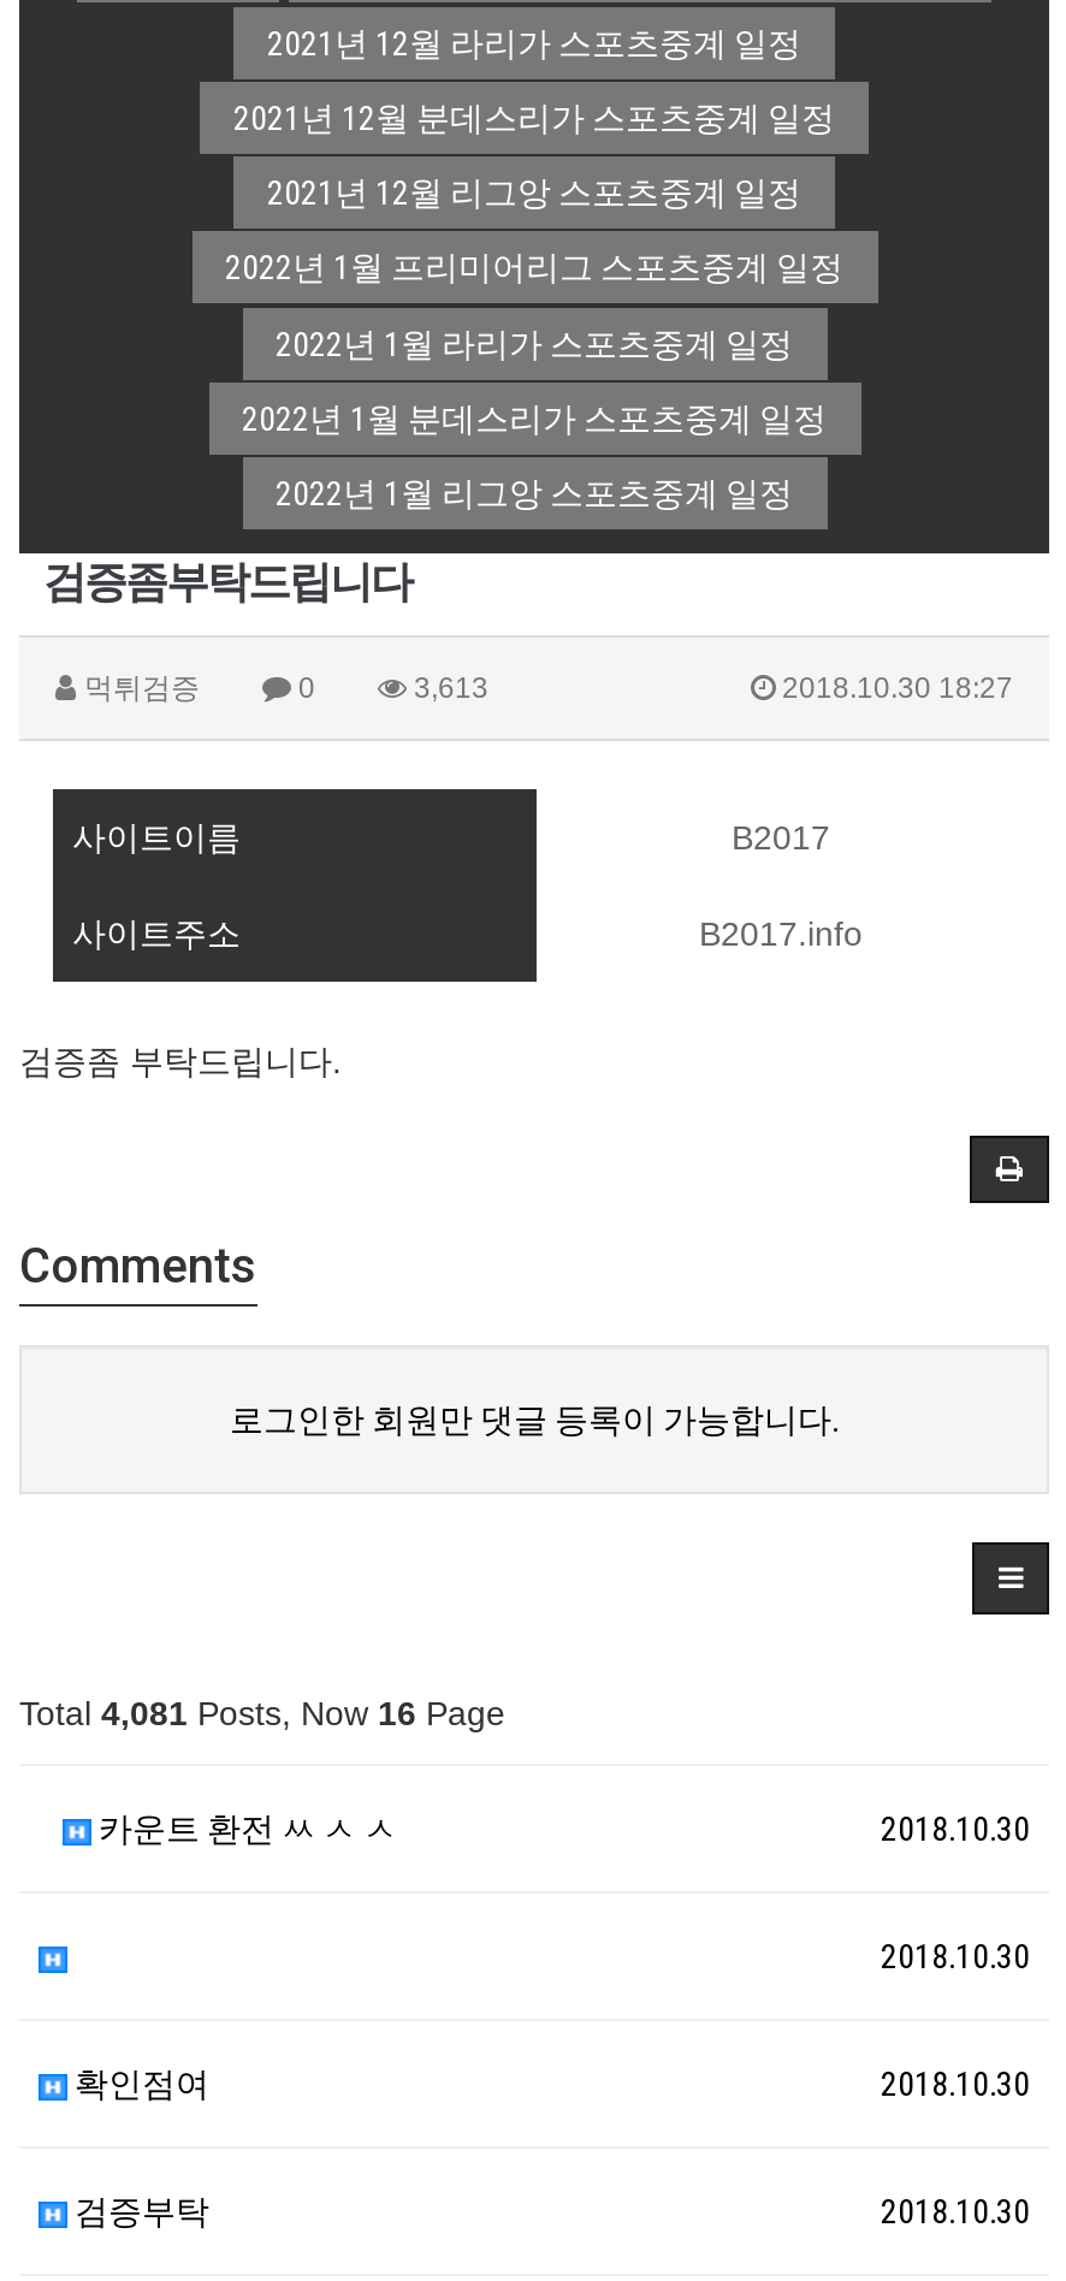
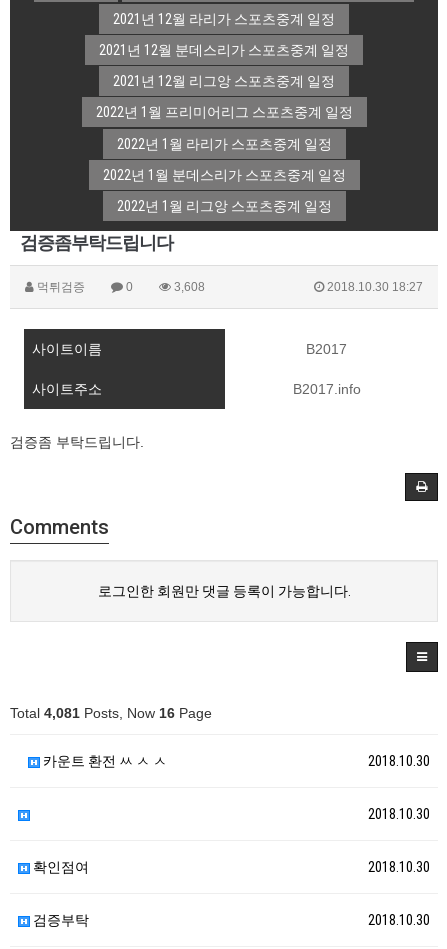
- 3,613
+ 3,608
